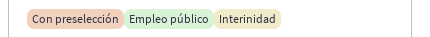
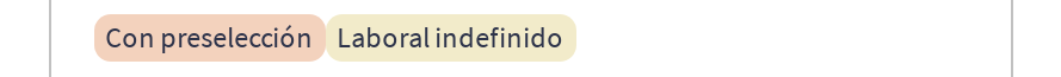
- Empleo público
- Interinidad
+ Laboral indefinido
